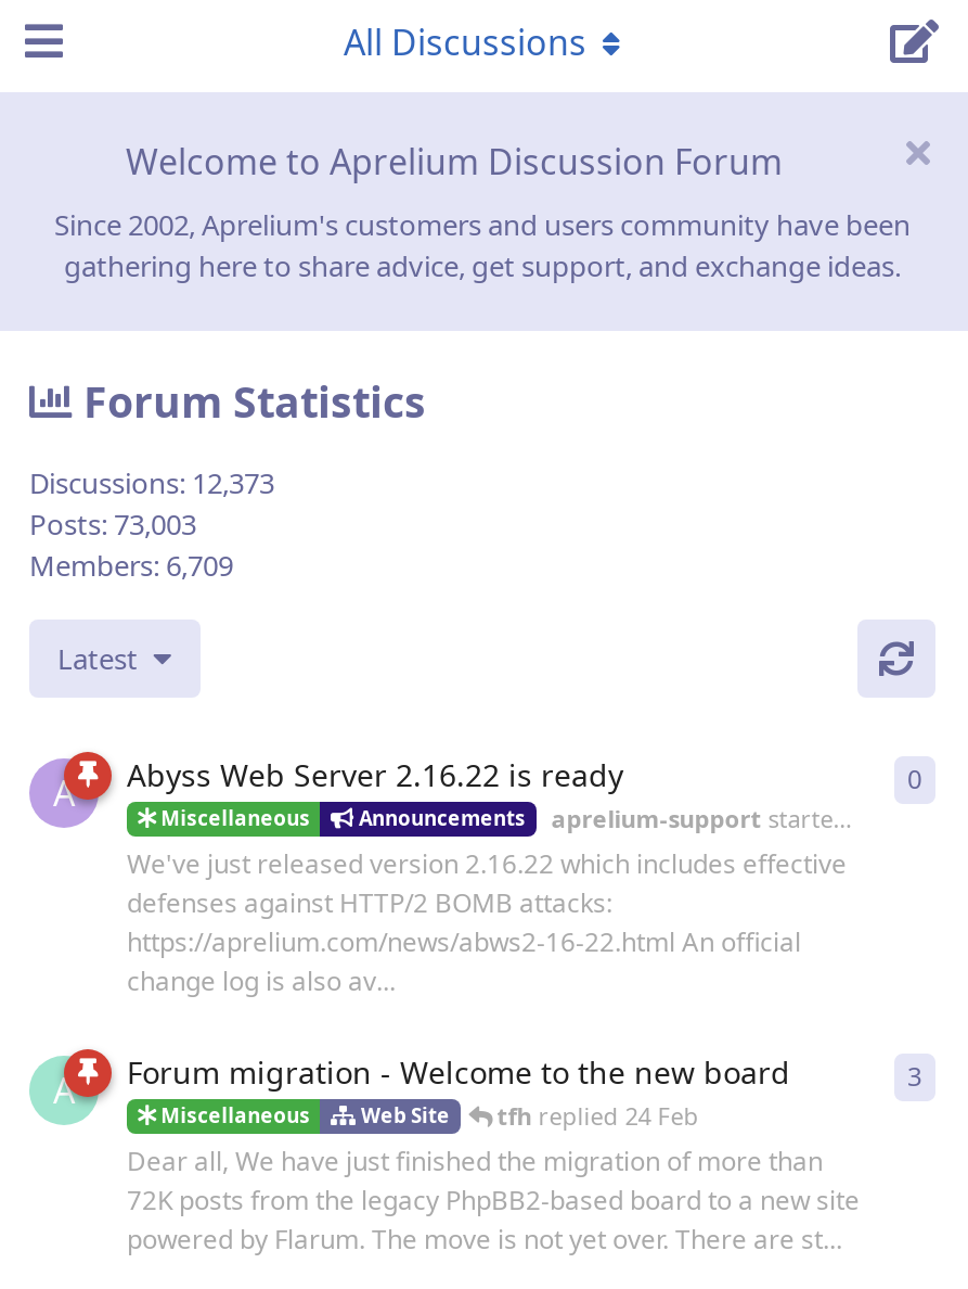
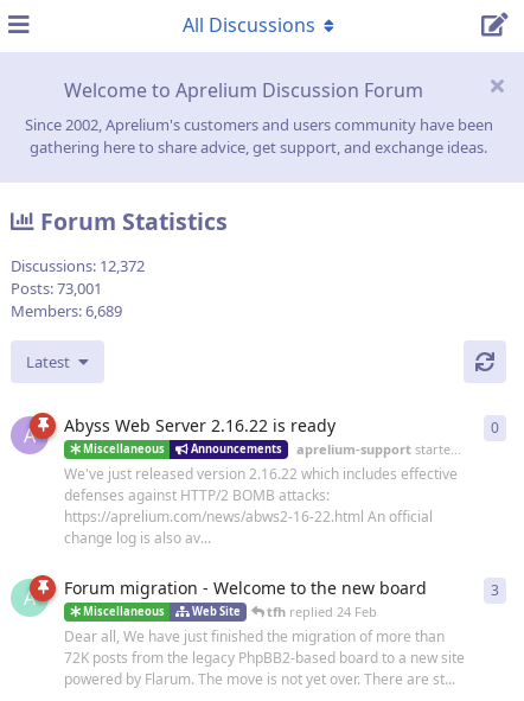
- Discussions: 12,373
+ Discussions: 12,372

- Posts: 73,003
+ Posts: 73,001

- Members: 6,709
+ Members: 6,689
